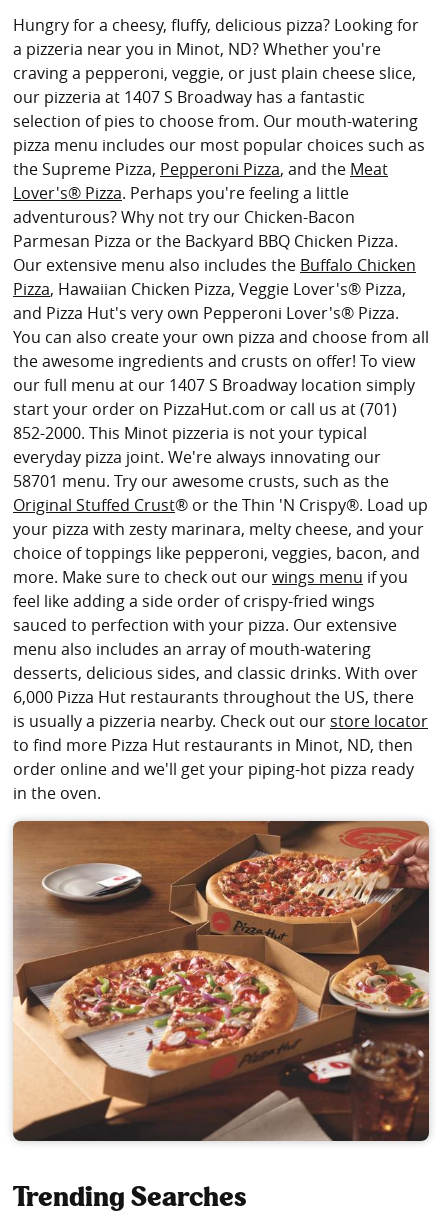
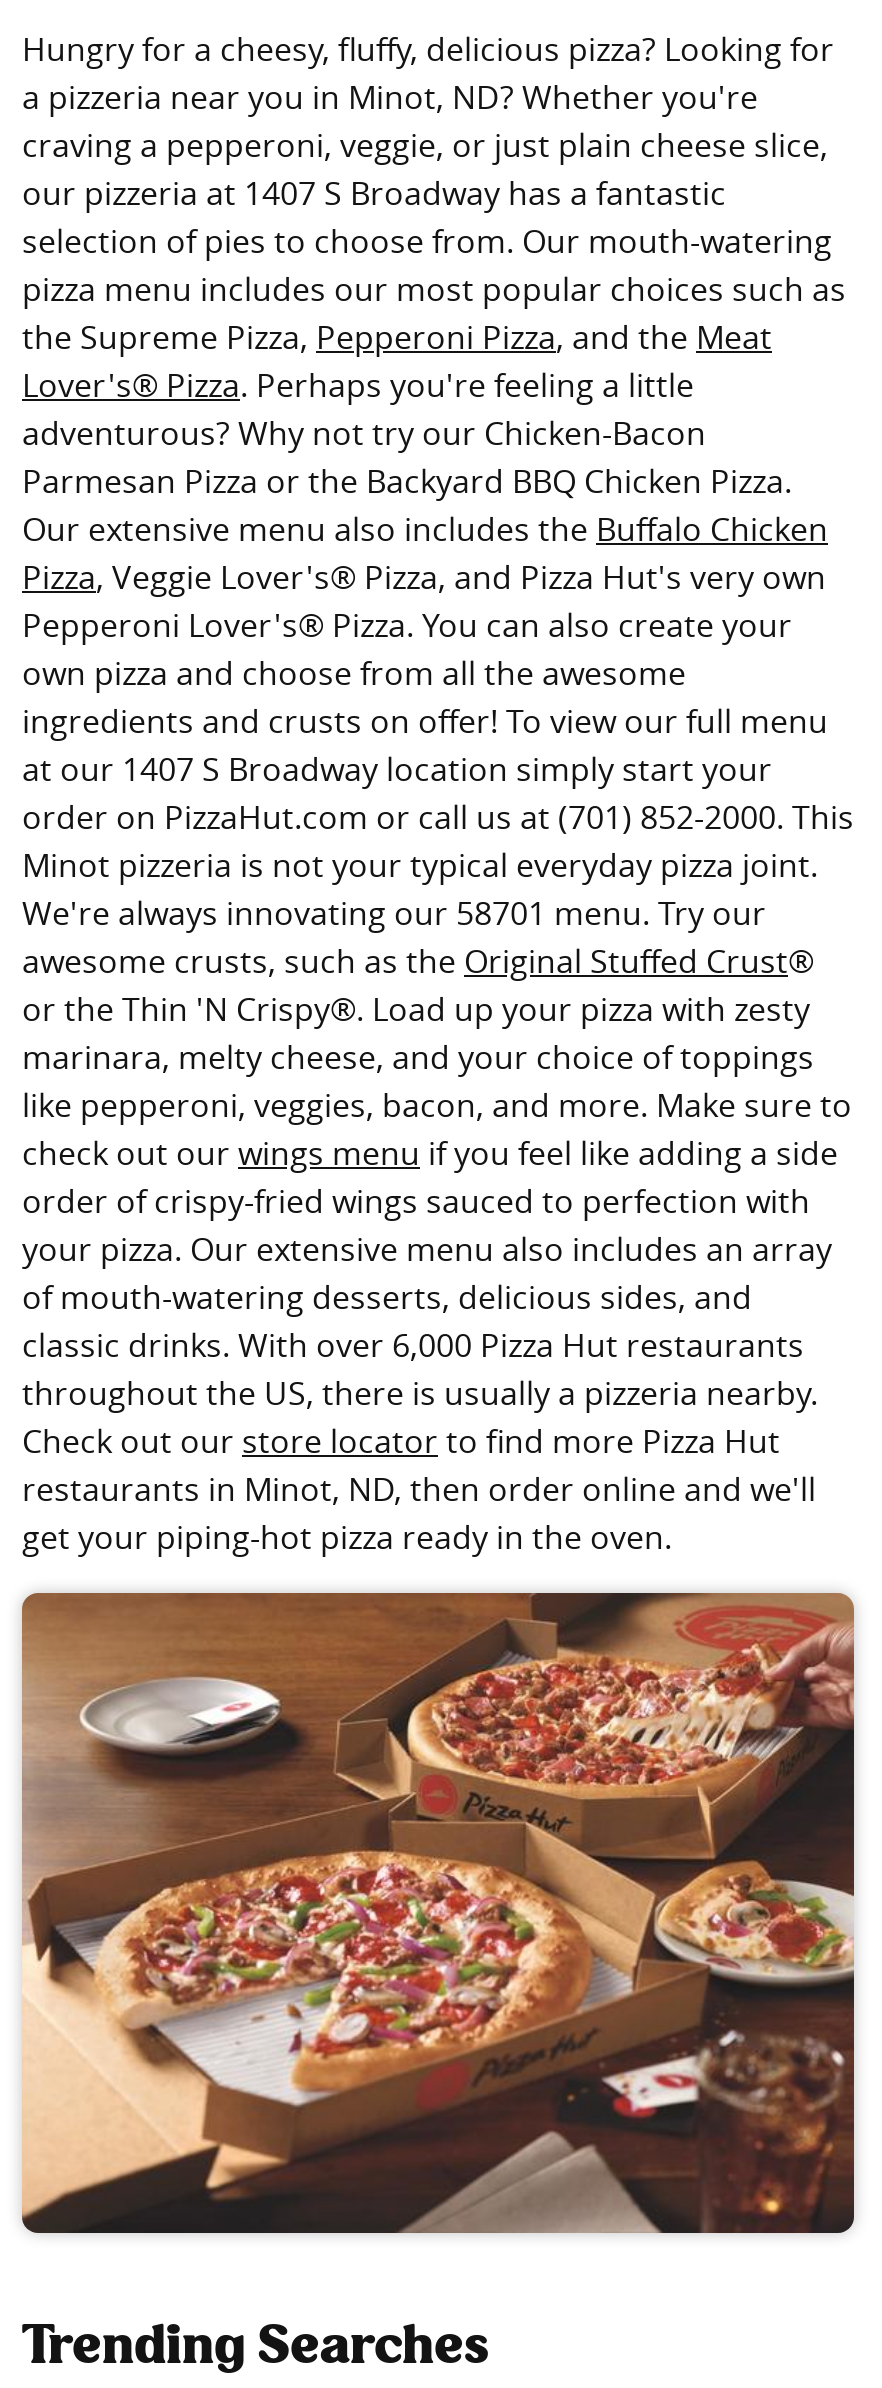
- Pizza, Hawaiian Chicken Pizza, Veggie Lover's® Pizza,
- and Pizza Hut's very own Pepperoni Lover's® Pizza.
- You can also create your own pizza and choose from all
- the awesome ingredients and crusts on offer! To view
- our full menu at our 1407 S Broadway location simply
- start your order on PizzaHut.com or call us at (701)
- 852-2000. This Minot pizzeria is not your typical
- everyday pizza joint. We're always innovating our
- 58701 menu. Try our awesome crusts, such as the
- Original Stuffed Crust® or the Thin 'N Crispy®. Load up
- your pizza with zesty marinara, melty cheese, and your
- choice of toppings like pepperoni, veggies, bacon, and
- more. Make sure to check out our wings menu if you
- feel like adding a side order of crispy-fried wings
- sauced to perfection with your pizza. Our extensive
- menu also includes an array of mouth-watering
- desserts, delicious sides, and classic drinks. With over
- 6,000 Pizza Hut restaurants throughout the US, there
- is usually a pizzeria nearby. Check out our store locator
- to find more Pizza Hut restaurants in Minot, ND, then
- order online and we'll get your piping-hot pizza ready
- in the oven.
+ Pizza, Veggie Lover's® Pizza, and Pizza Hut's very own
+ Pepperoni Lover's® Pizza. You can also create your
+ own pizza and choose from all the awesome
+ ingredients and crusts on offer! To view our full menu
+ at our 1407 S Broadway location simply start your
+ order on PizzaHut.com or call us at (701) 852-2000. This
+ Minot pizzeria is not your typical everyday pizza joint.
+ We're always innovating our 58701 menu. Try our
+ awesome crusts, such as the Original Stuffed Crust®
+ or the Thin 'N Crispy®. Load up your pizza with zesty
+ marinara, melty cheese, and your choice of toppings
+ like pepperoni, veggies, bacon, and more. Make sure to
+ check out our wings menu if you feel like adding a side
+ order of crispy-fried wings sauced to perfection with
+ your pizza. Our extensive menu also includes an array
+ of mouth-watering desserts, delicious sides, and
+ classic drinks. With over 6,000 Pizza Hut restaurants
+ throughout the US, there is usually a pizzeria nearby.
+ Check out our store locator to find more Pizza Hut
+ restaurants in Minot, ND, then order online and we'll
+ get your piping-hot pizza ready in the oven.
